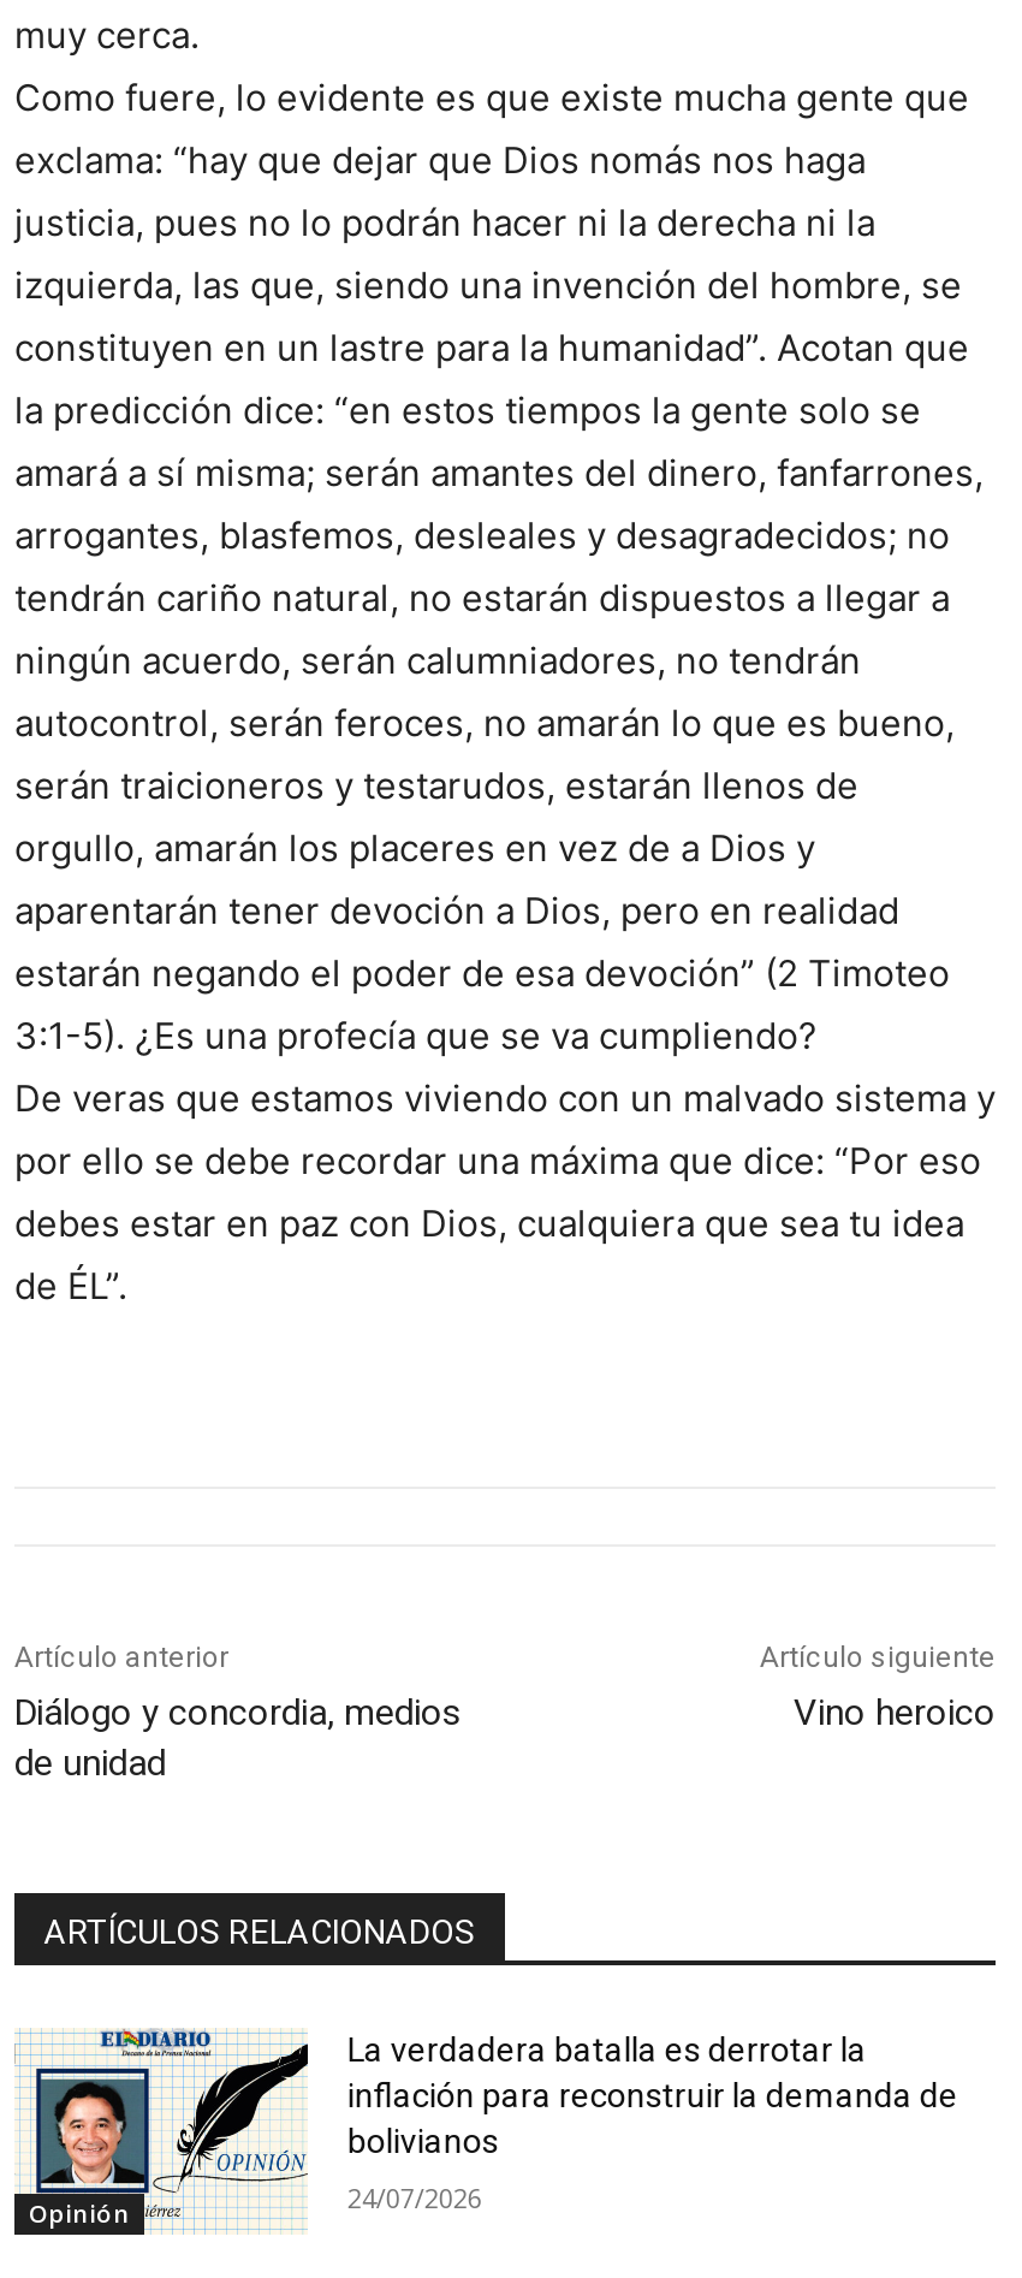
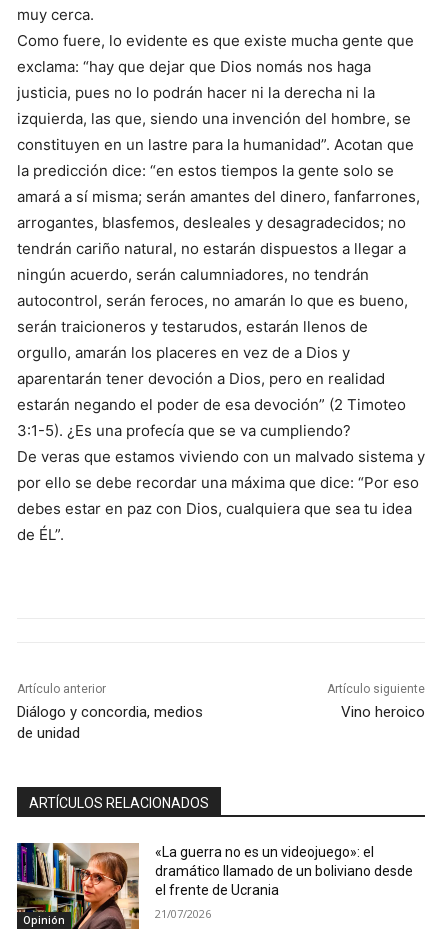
- [image]
- La verdadera batalla es derrotar la
- inflación para reconstruir la demanda de
- bolivianos
+ [image]
+ «La guerra no es un videojuego»: el
+ dramático llamado de un boliviano desde
+ el frente de Ucrania

- 24/07/2026
+ 21/07/2026
